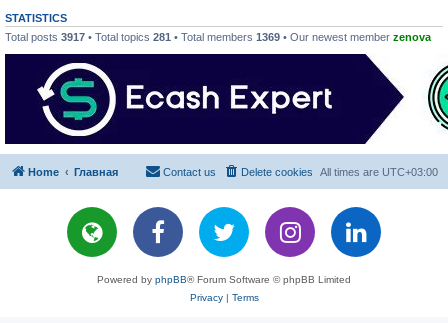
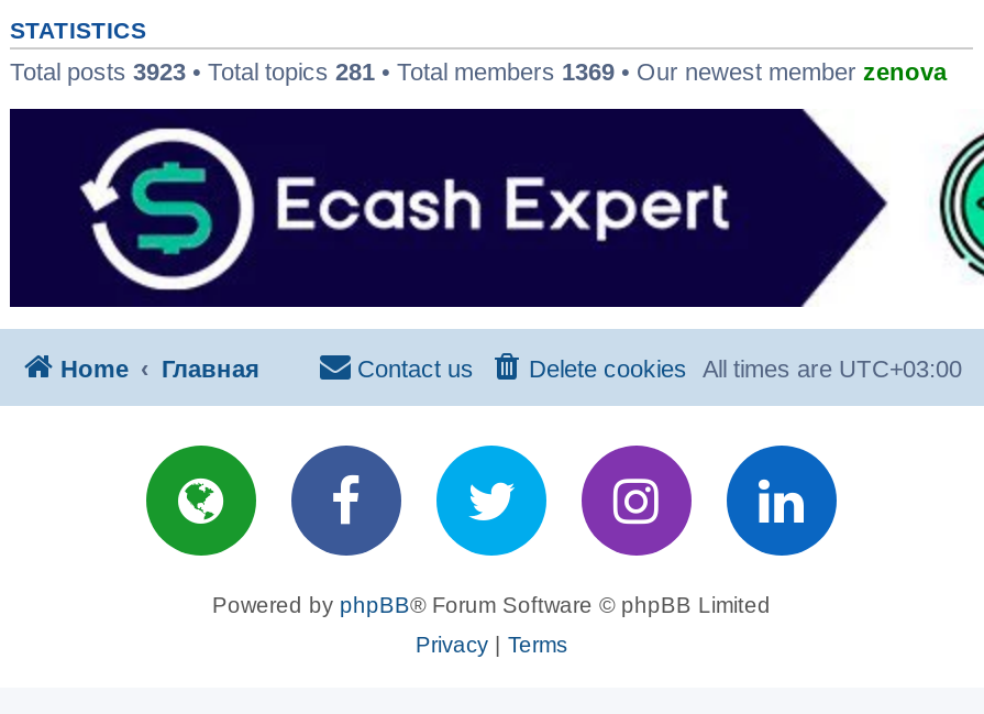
- Total posts 3917 • Total topics 281 • Total members 1369 • Our newest member zenova
+ Total posts 3923 • Total topics 281 • Total members 1369 • Our newest member zenova
